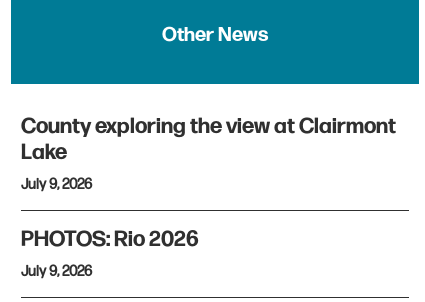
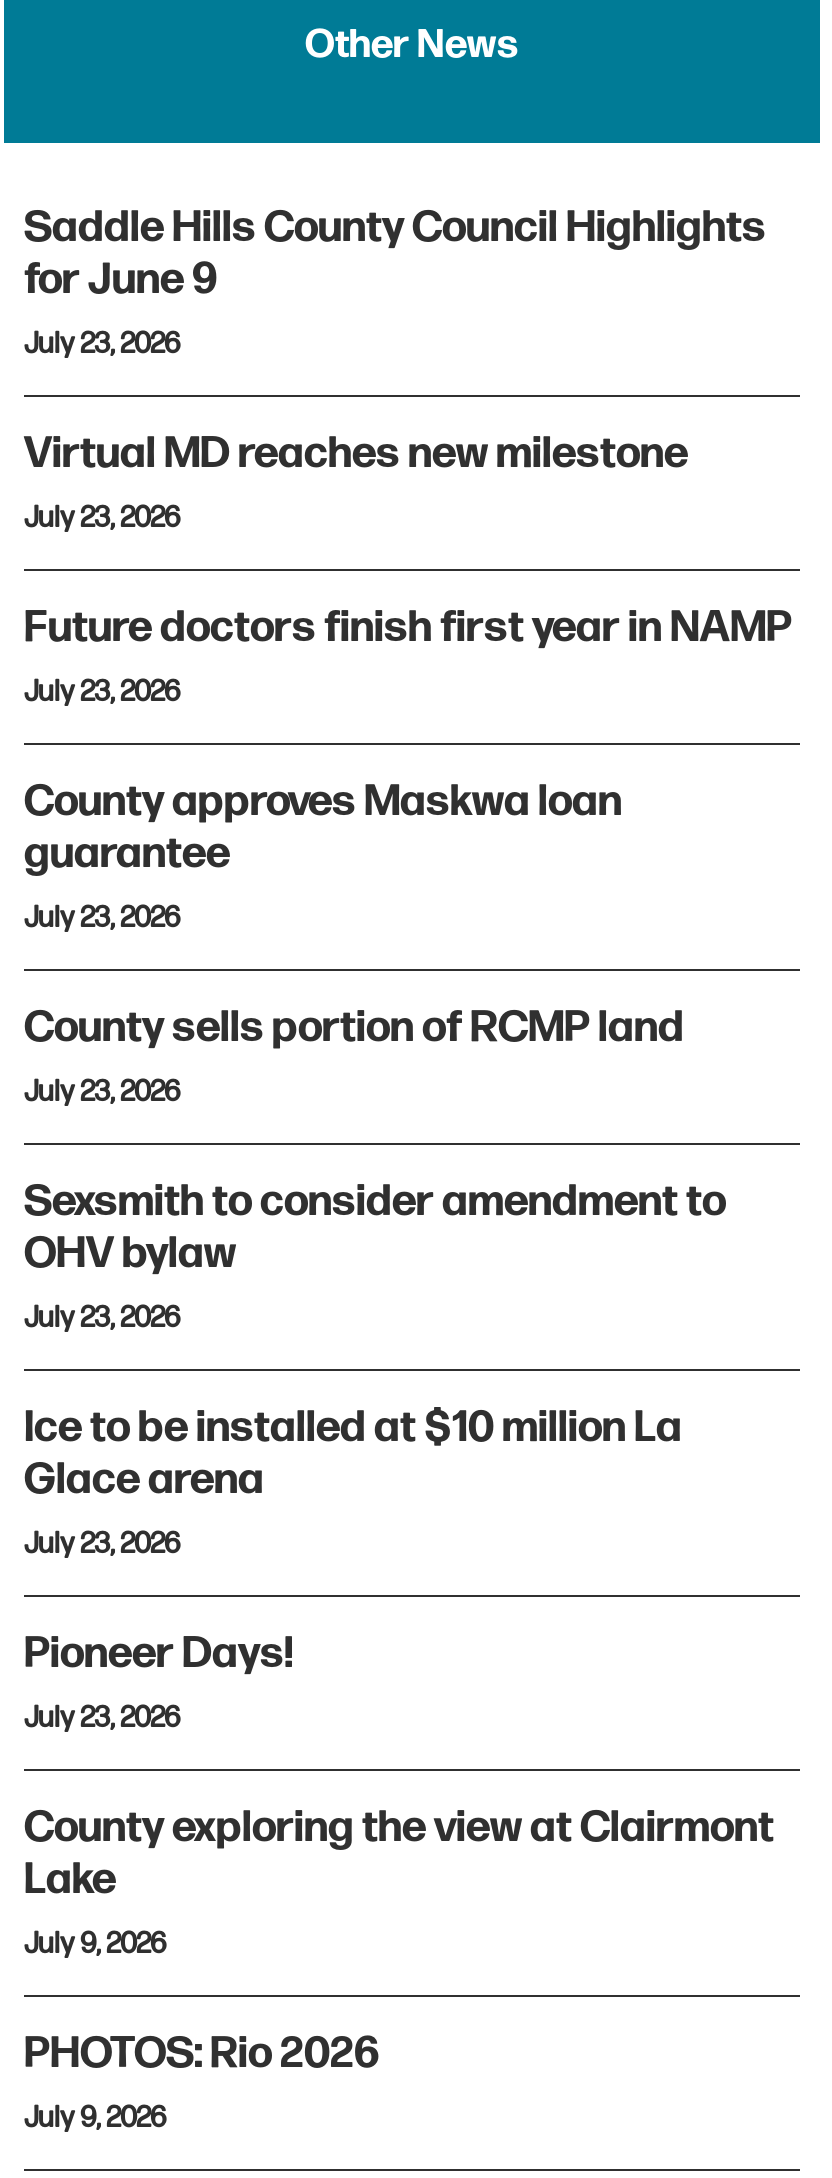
+ Saddle Hills County Council Highlights
+ for June 9
+ July 23, 2026
+ Virtual MD reaches new milestone
+ July 23, 2026
+ Future doctors finish first year in NAMP
+ July 23, 2026
+ County approves Maskwa loan
+ guarantee
+ July 23, 2026
+ County sells portion of RCMP land
+ July 23, 2026
+ Sexsmith to consider amendment to
+ OHV bylaw
+ July 23, 2026
+ Ice to be installed at $10 million La
+ Glace arena
+ July 23, 2026
+ Pioneer Days!
+ July 23, 2026
